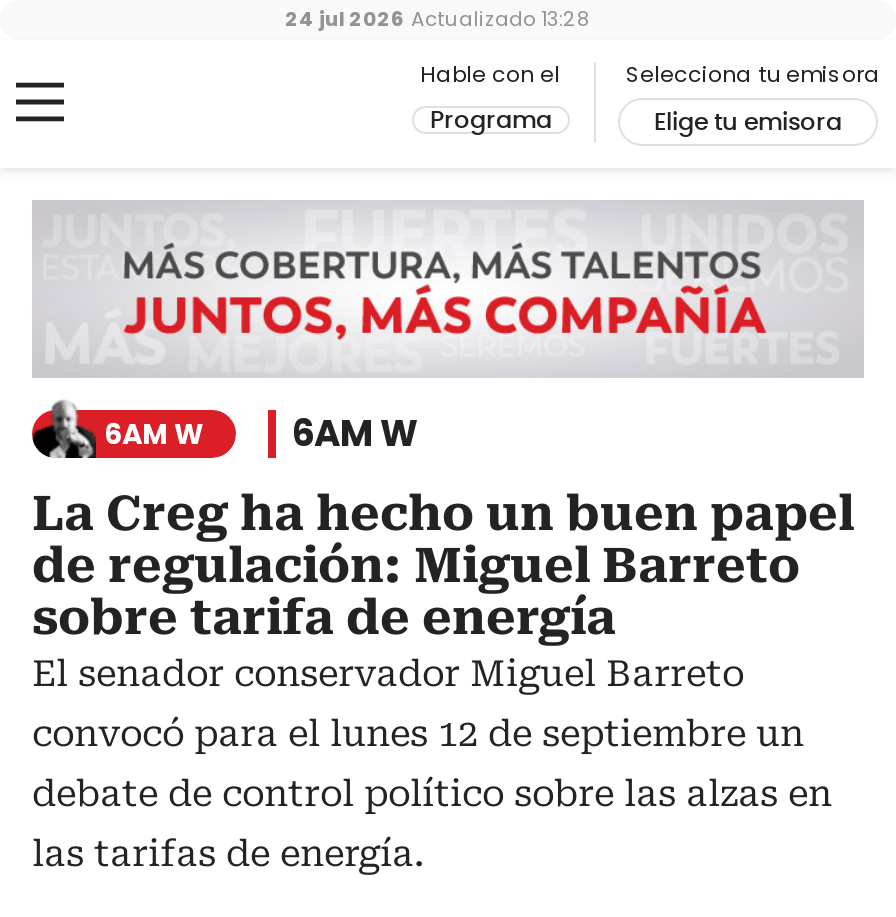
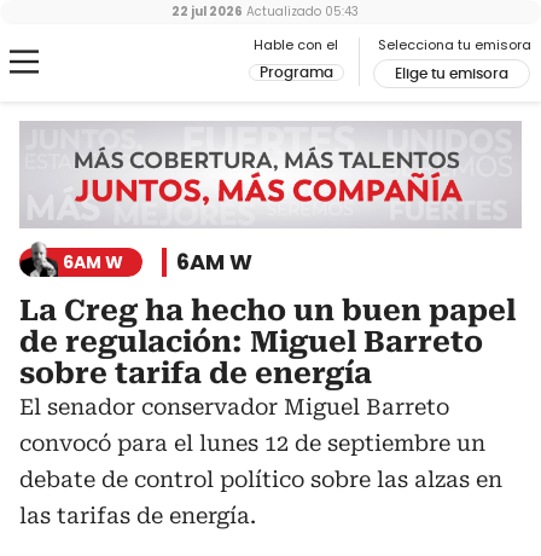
- 24 jul 2026 Actualizado 13:28
+ 22 jul 2026 Actualizado 05:43
